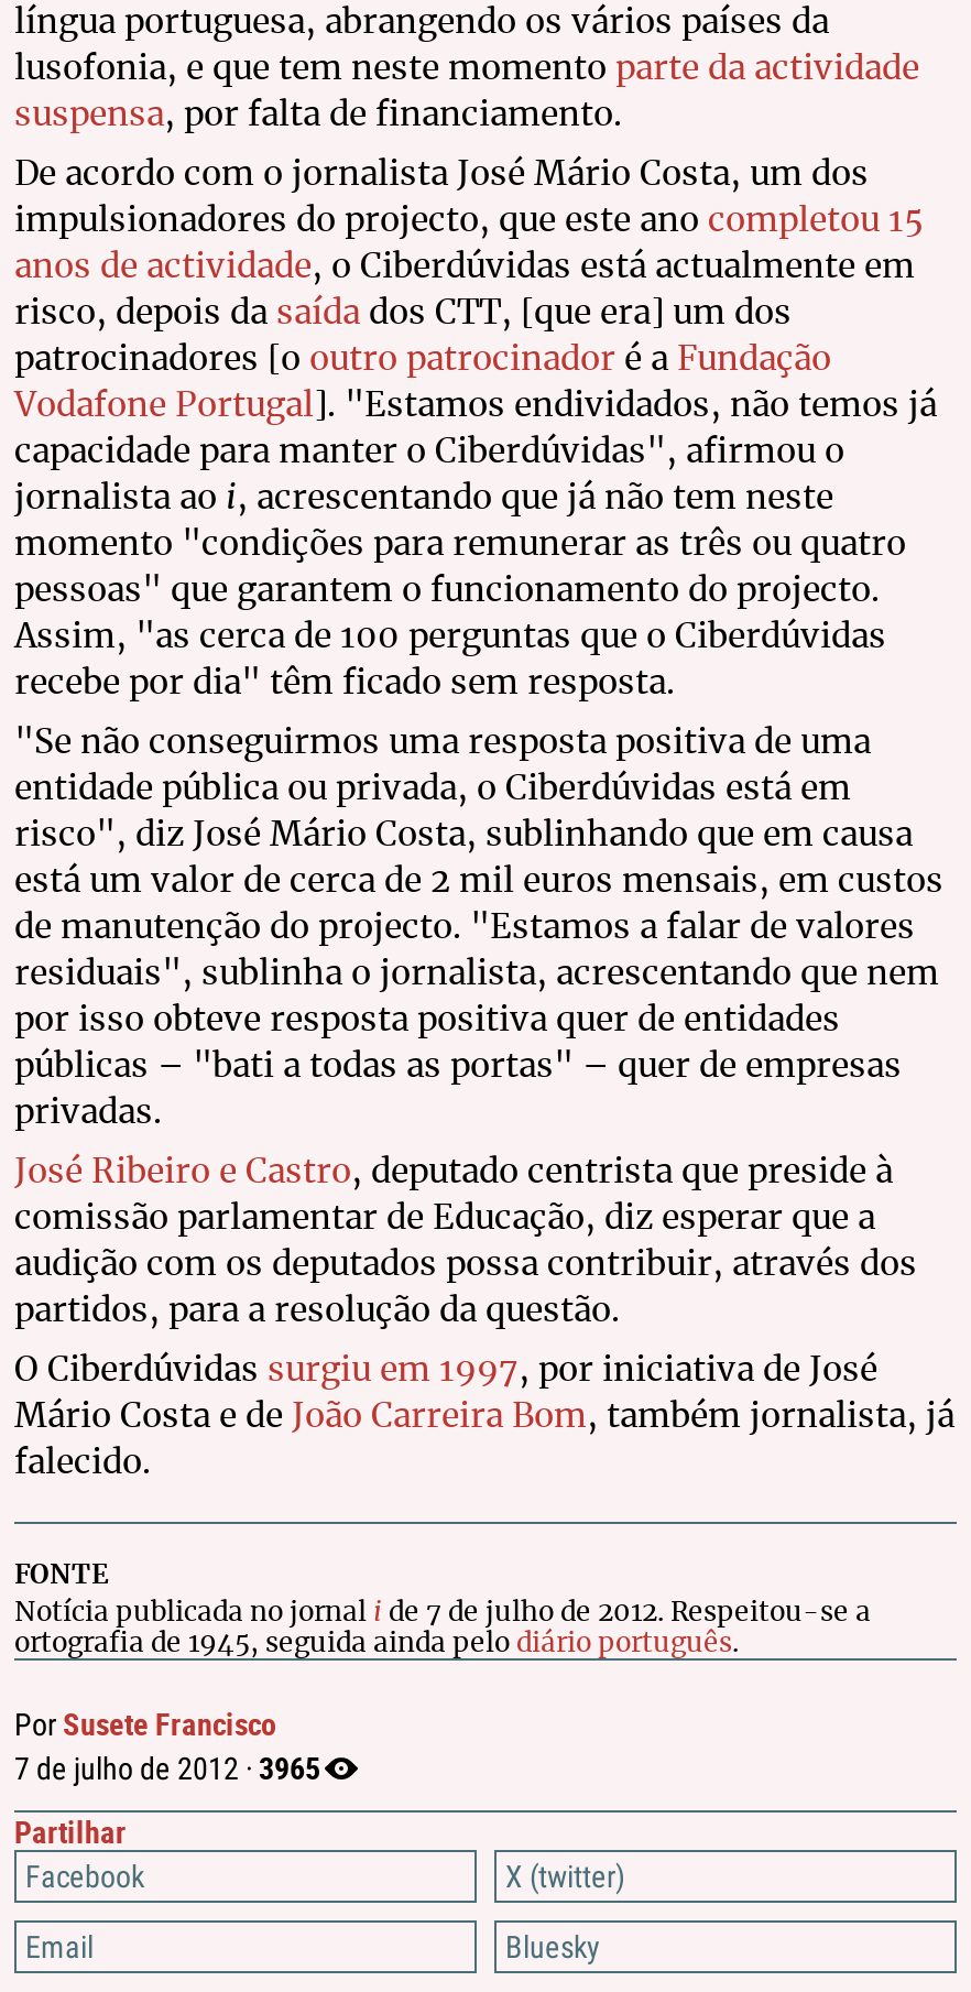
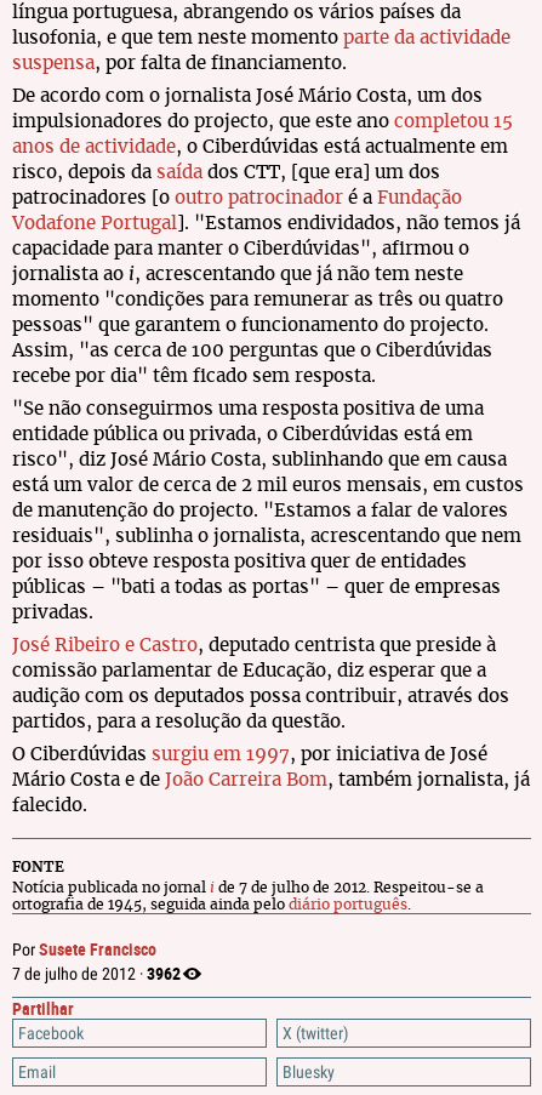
- 7 de julho de 2012 · 3965
+ 7 de julho de 2012 · 3962
